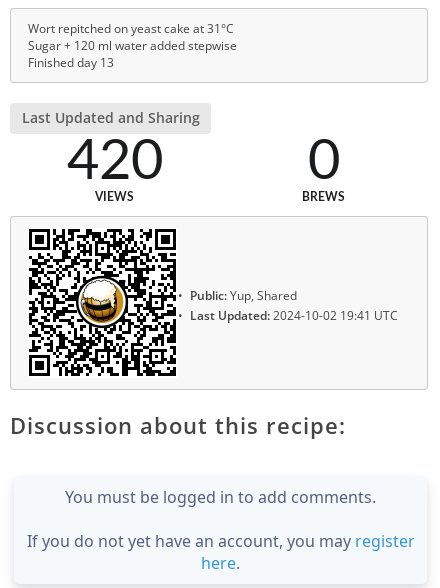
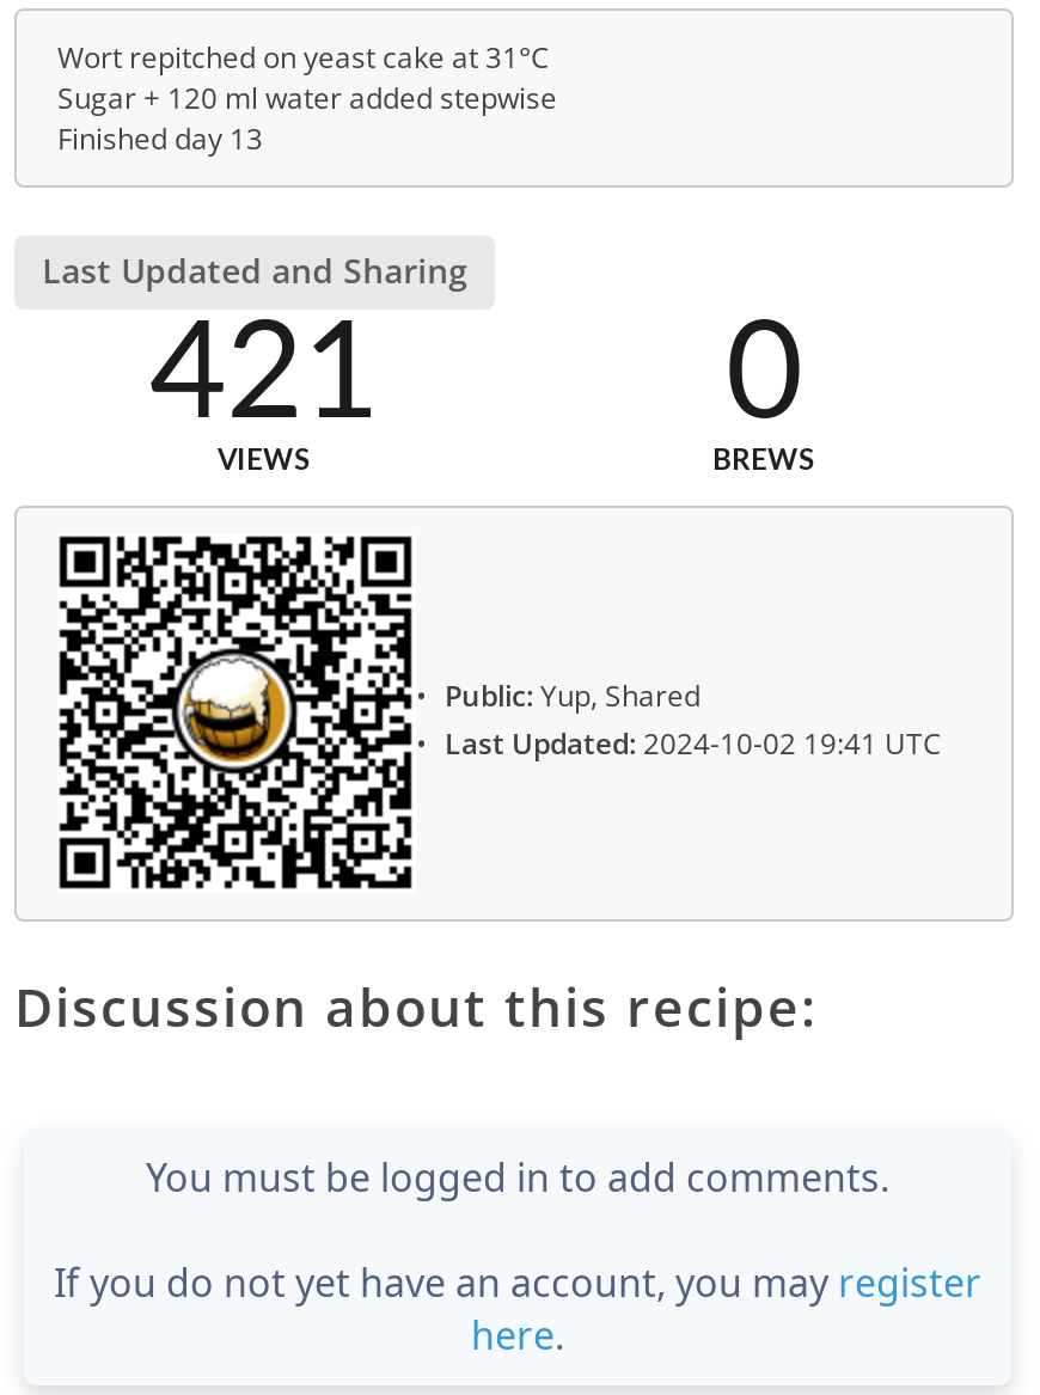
- 420
+ 421
